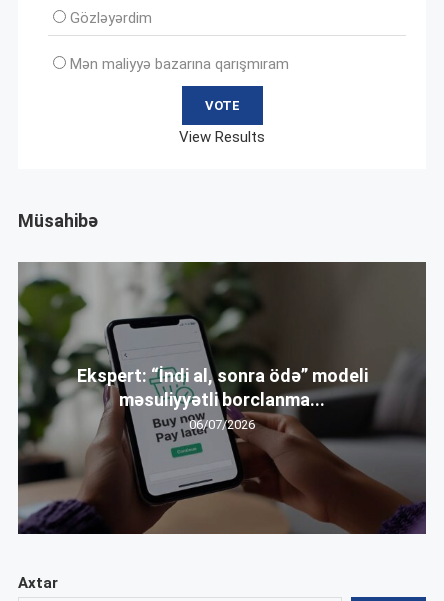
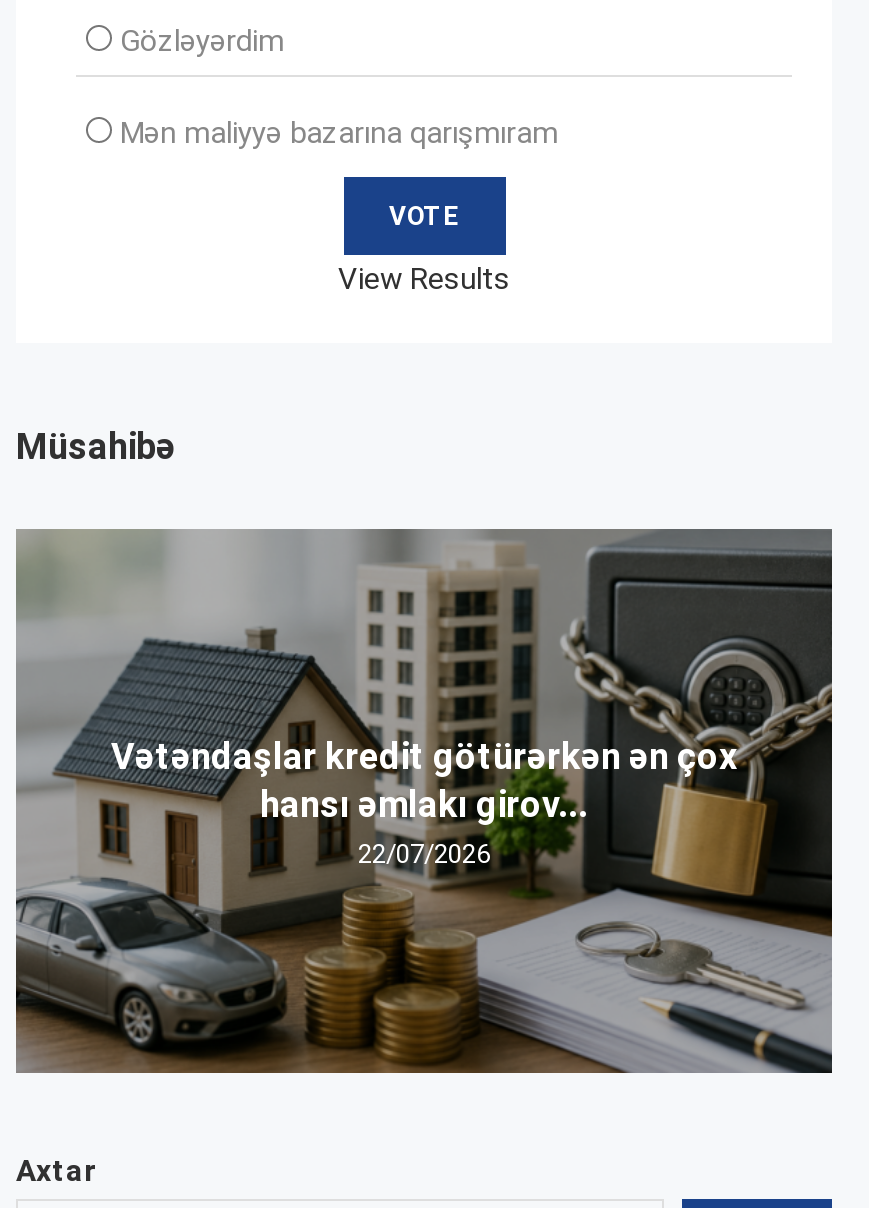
- [image]
- Ekspert: “İndi al, sonra ödə” modeli
- məsuliyyətli borclanma...
- 06/07/2026
+ [image]
+ Vətəndaşlar kredit götürərkən ən çox
+ hansı əmlakı girov...
+ 22/07/2026
